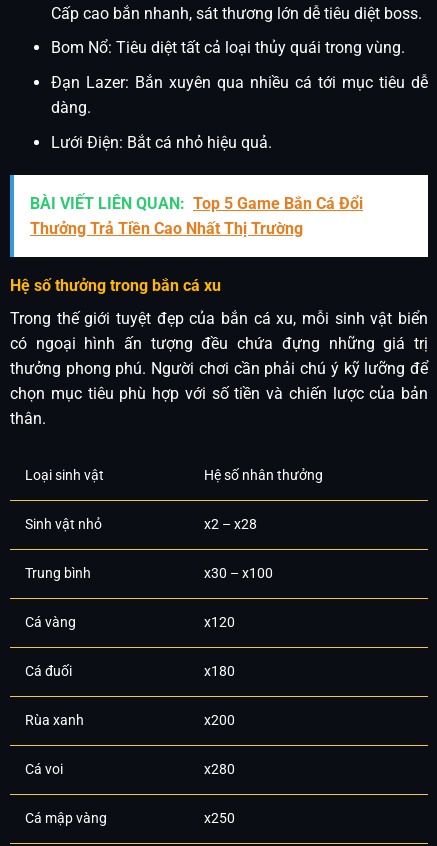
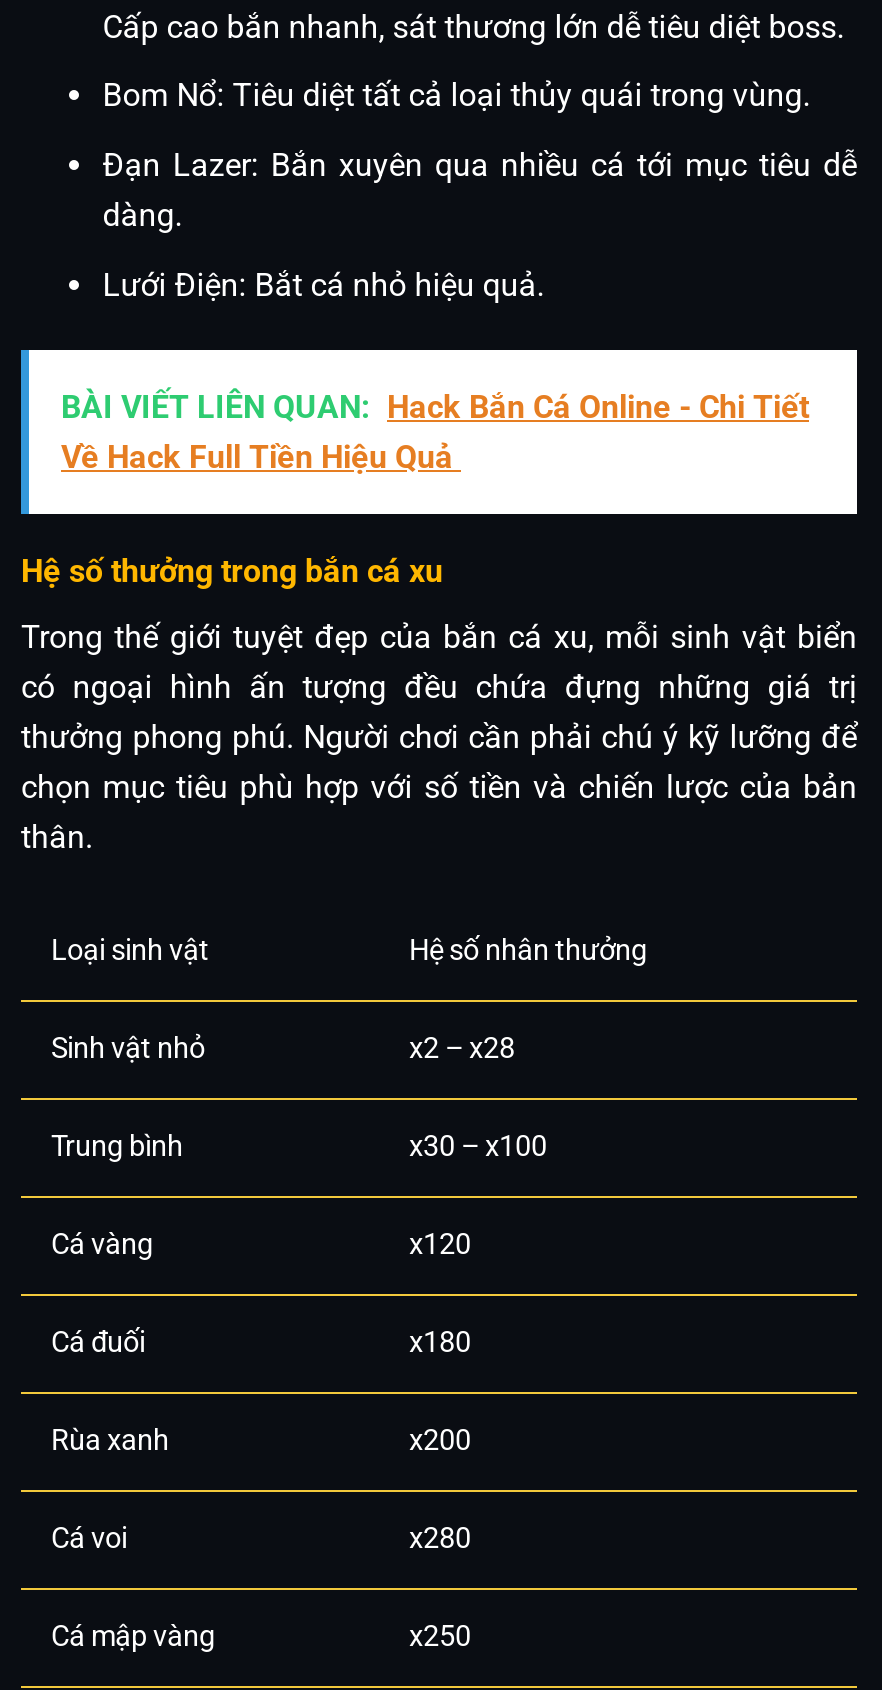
- BÀI VIẾT LIÊN QUAN: Top 5 Game Bắn Cá Đổi
- Thưởng Trả Tiền Cao Nhất Thị Trường
+ BÀI VIẾT LIÊN QUAN: Hack Bắn Cá Online - Chi Tiết
+ Về Hack Full Tiền Hiệu Quả
